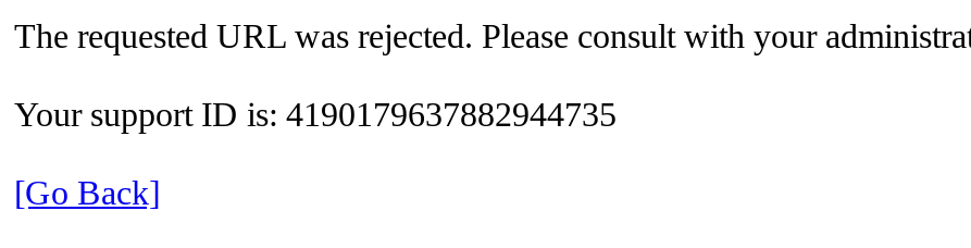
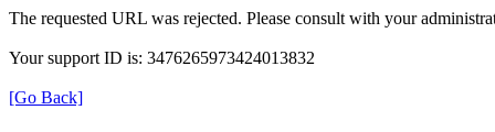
- Your support ID is: 4190179637882944735
+ Your support ID is: 3476265973424013832
